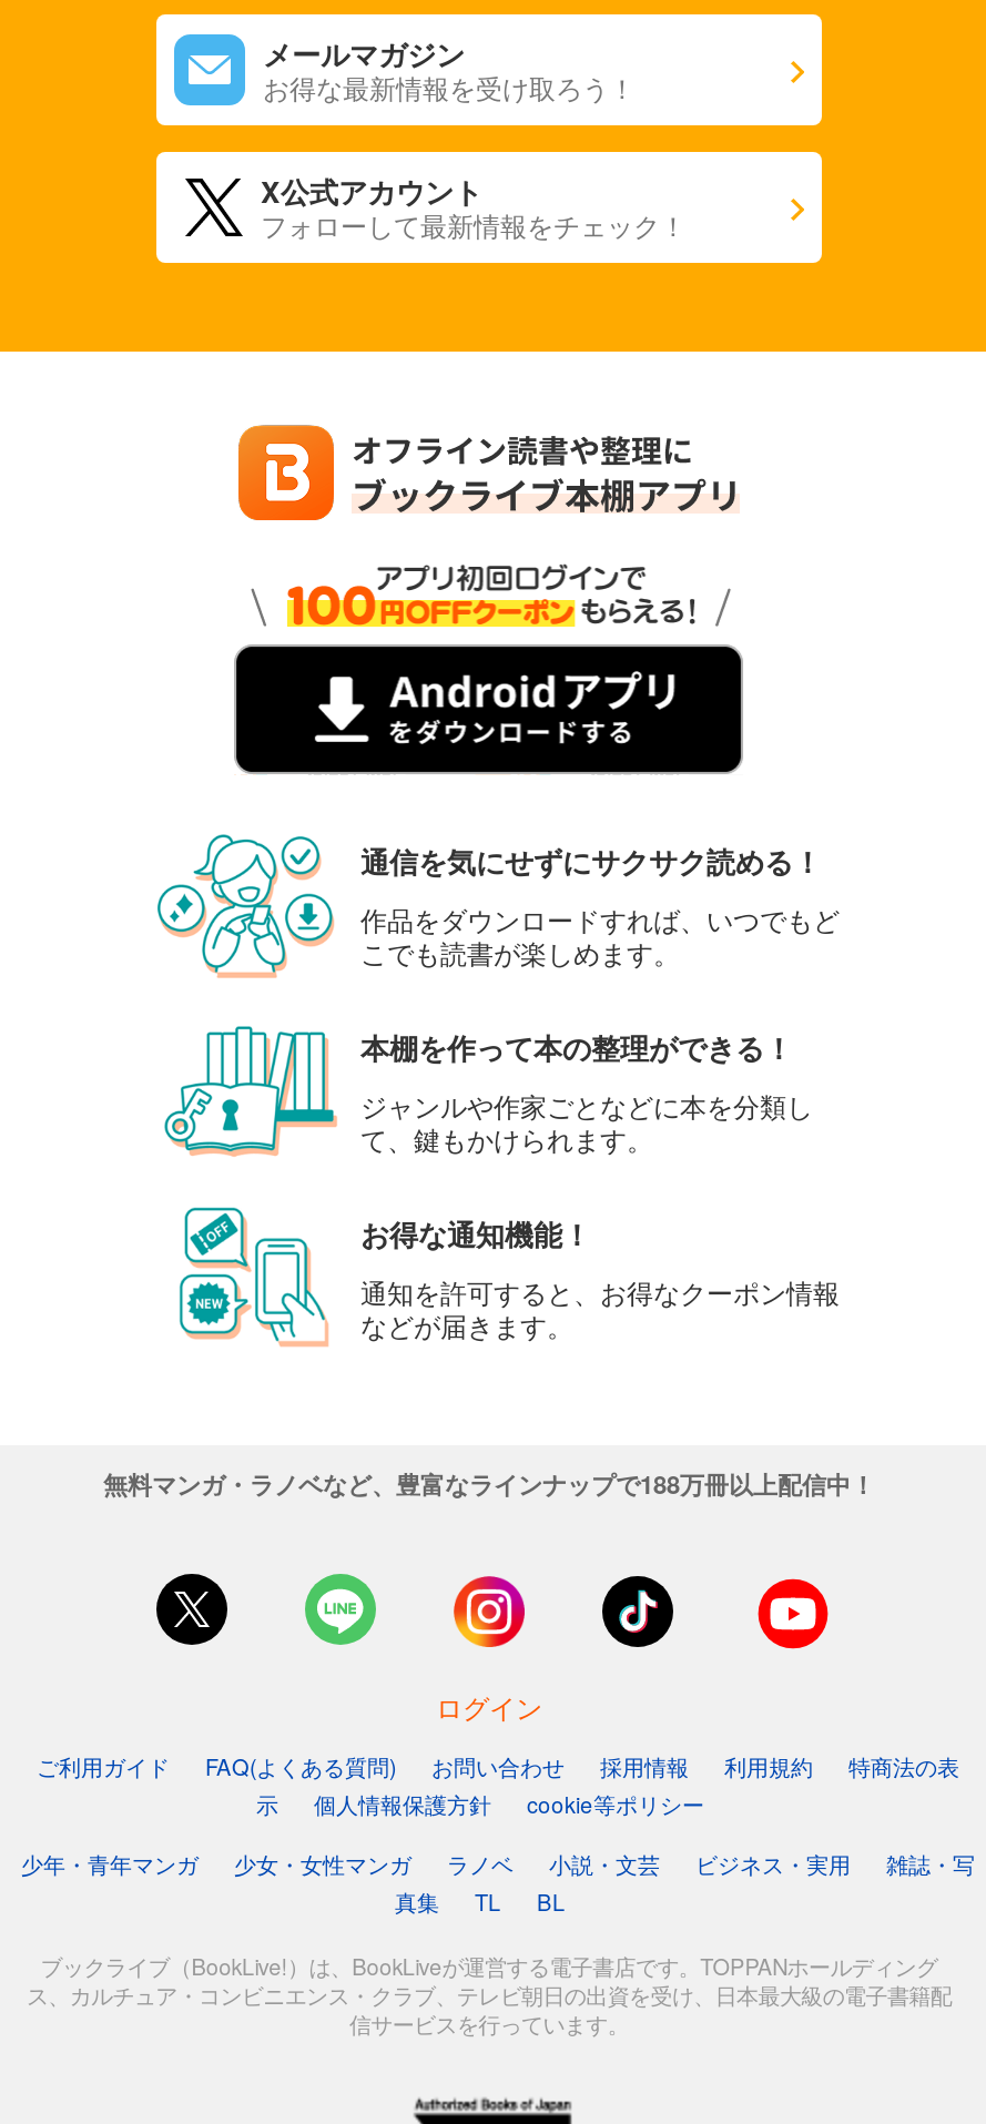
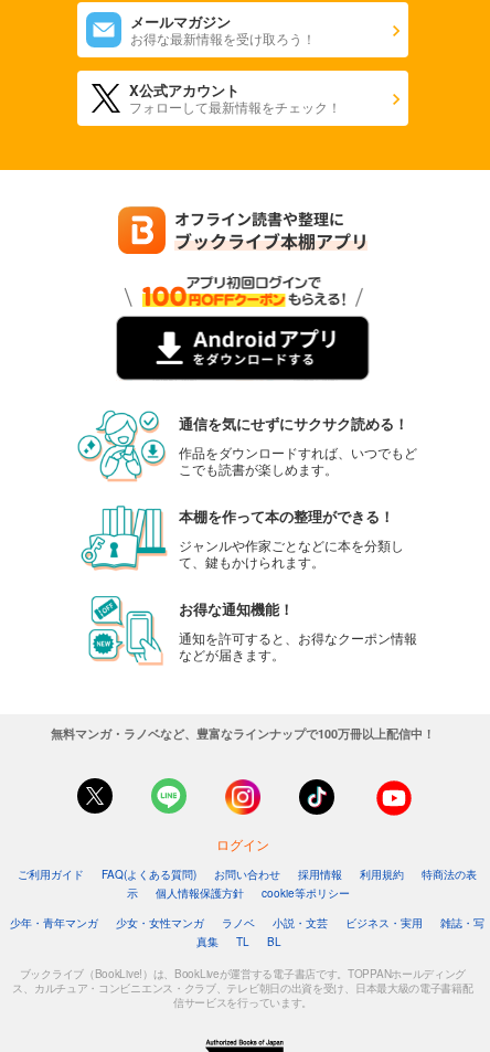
- 無料マンガ・ラノベなど、豊富なラインナップで188万冊以上配信中！
+ 無料マンガ・ラノベなど、豊富なラインナップで100万冊以上配信中！
